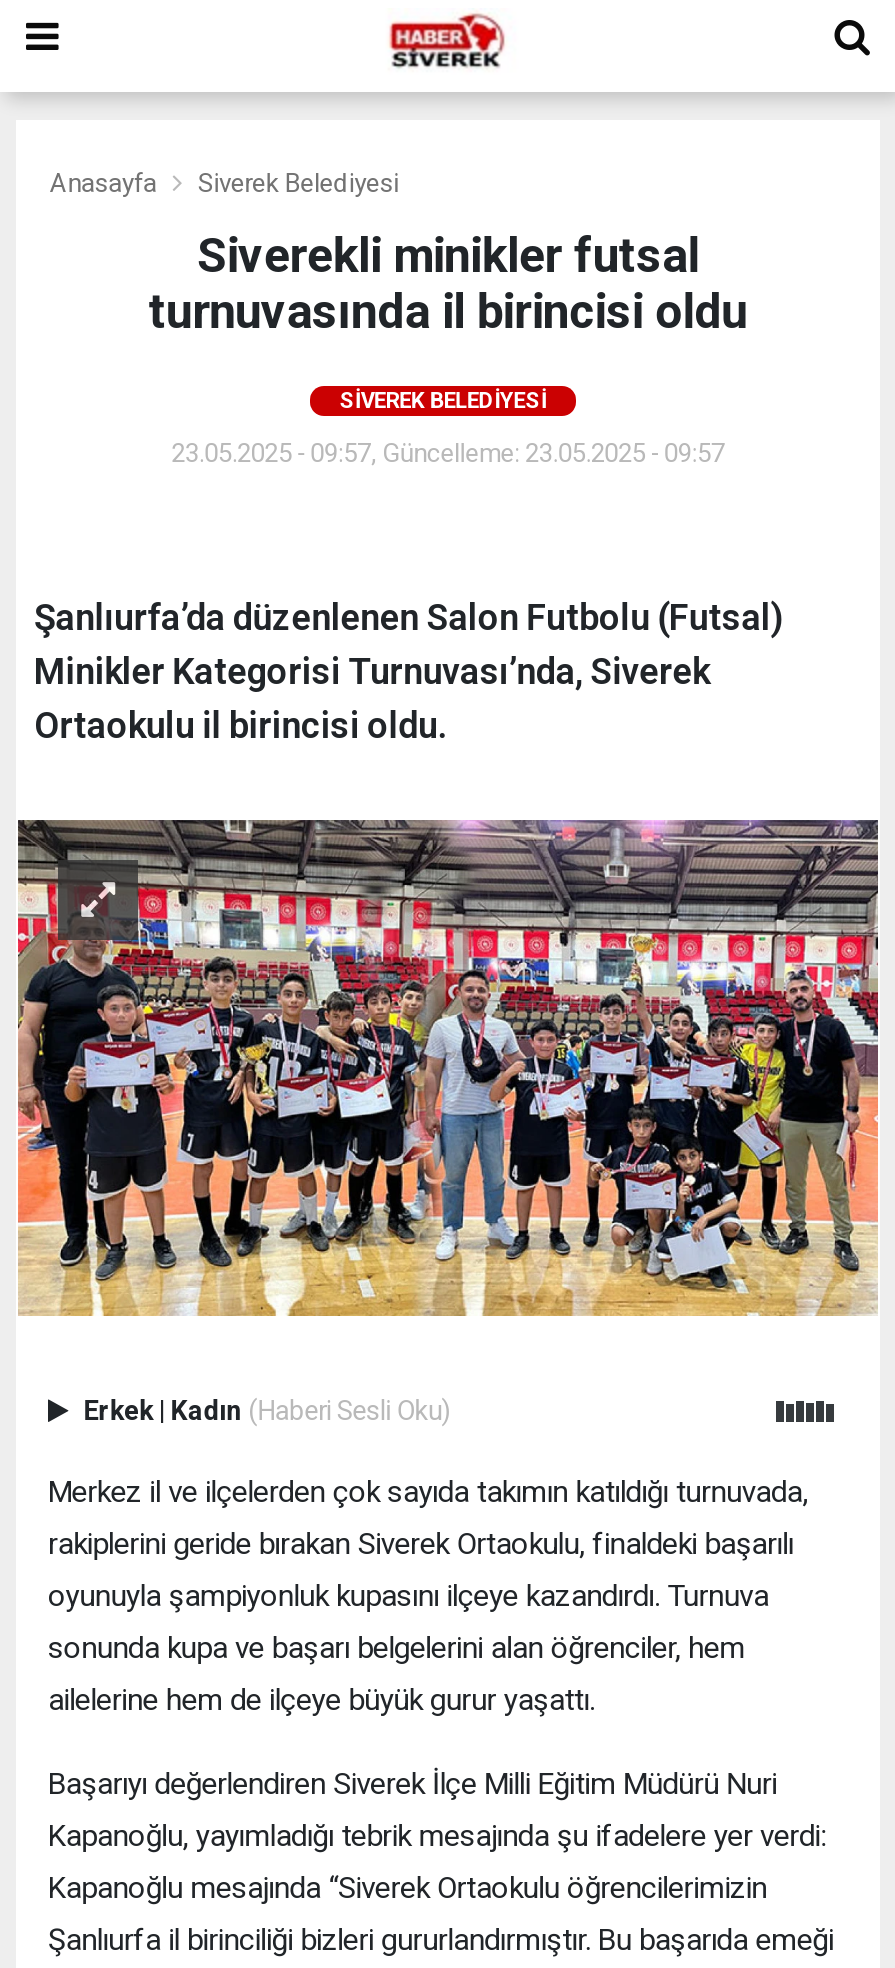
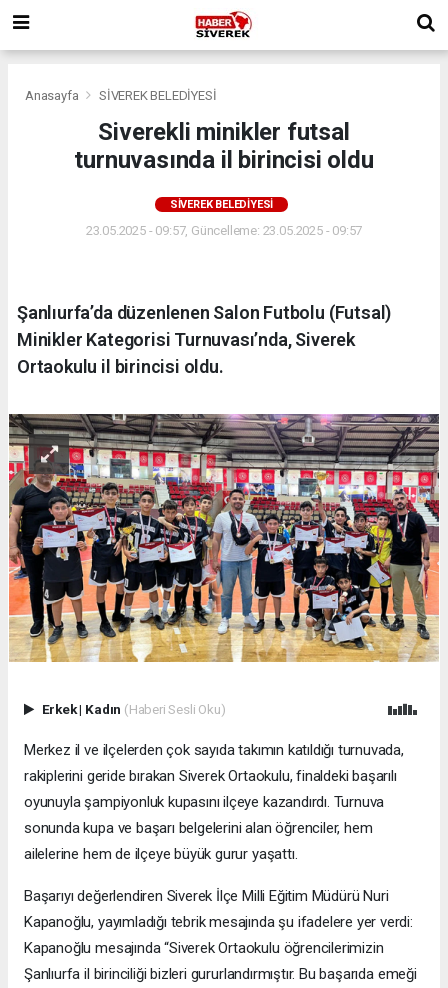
- Siverek Belediyesi
+ SİVEREK BELEDİYESİ

- SIVEREK BELEDIYESI
+ SİVEREK BELEDİYESİ
